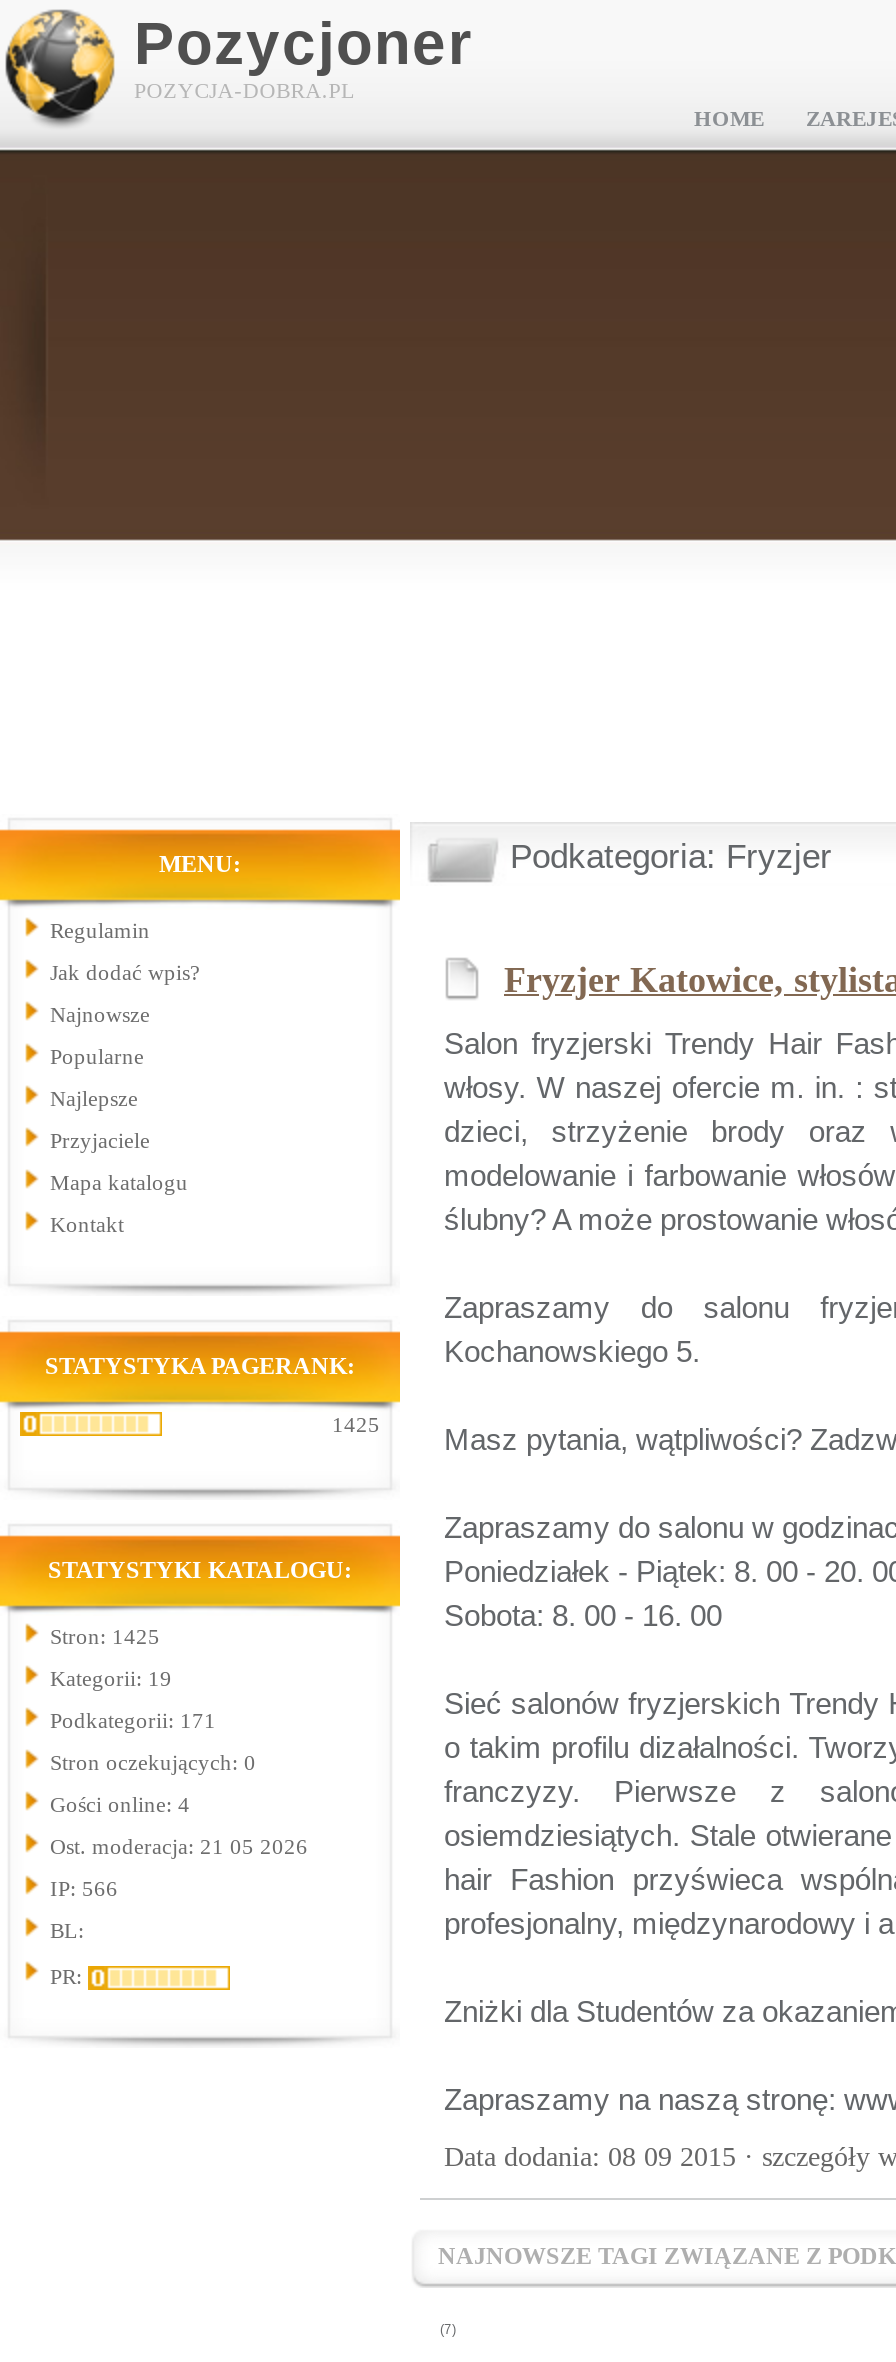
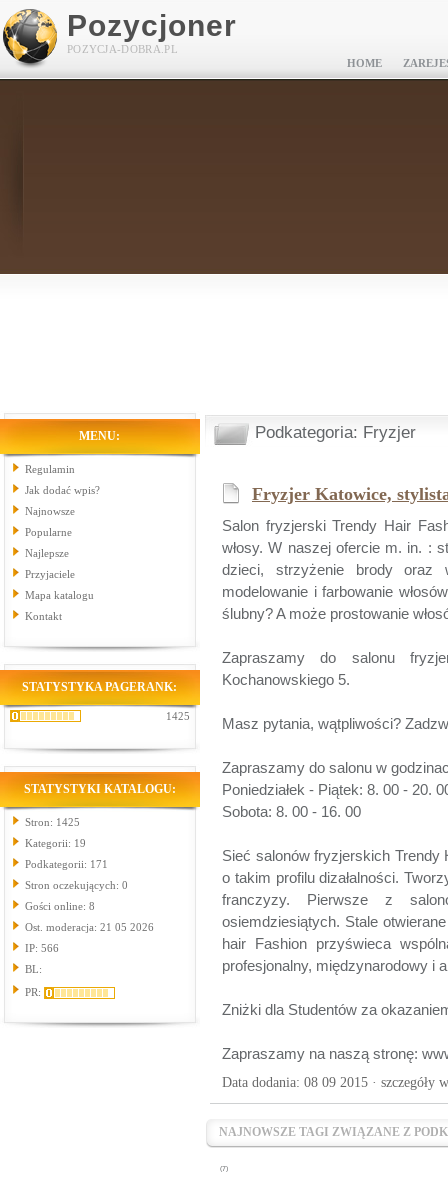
- Gości online: 4
+ Gości online: 8
